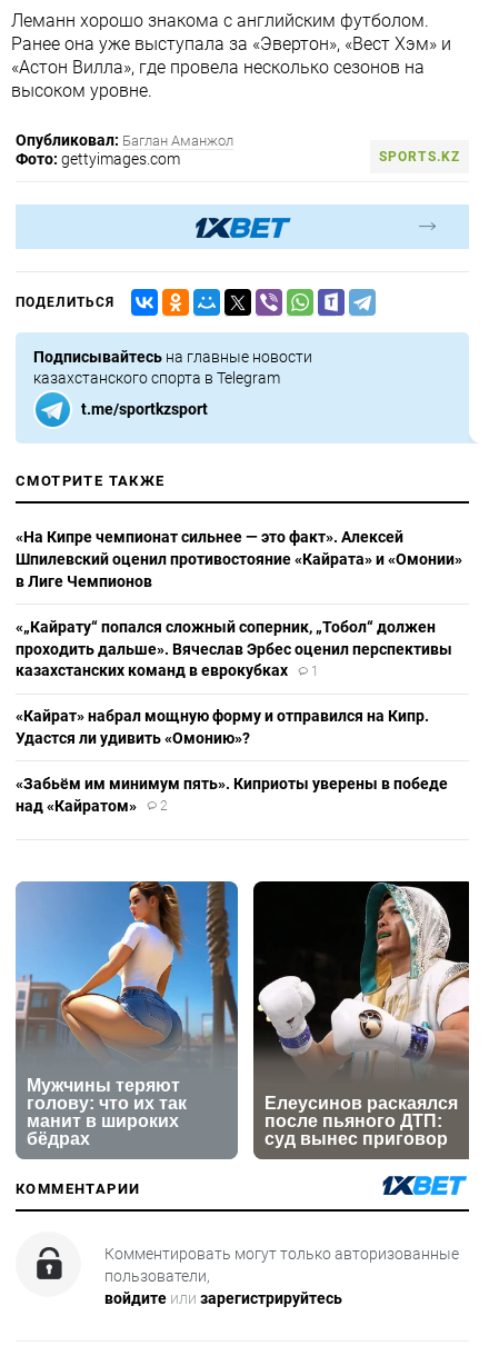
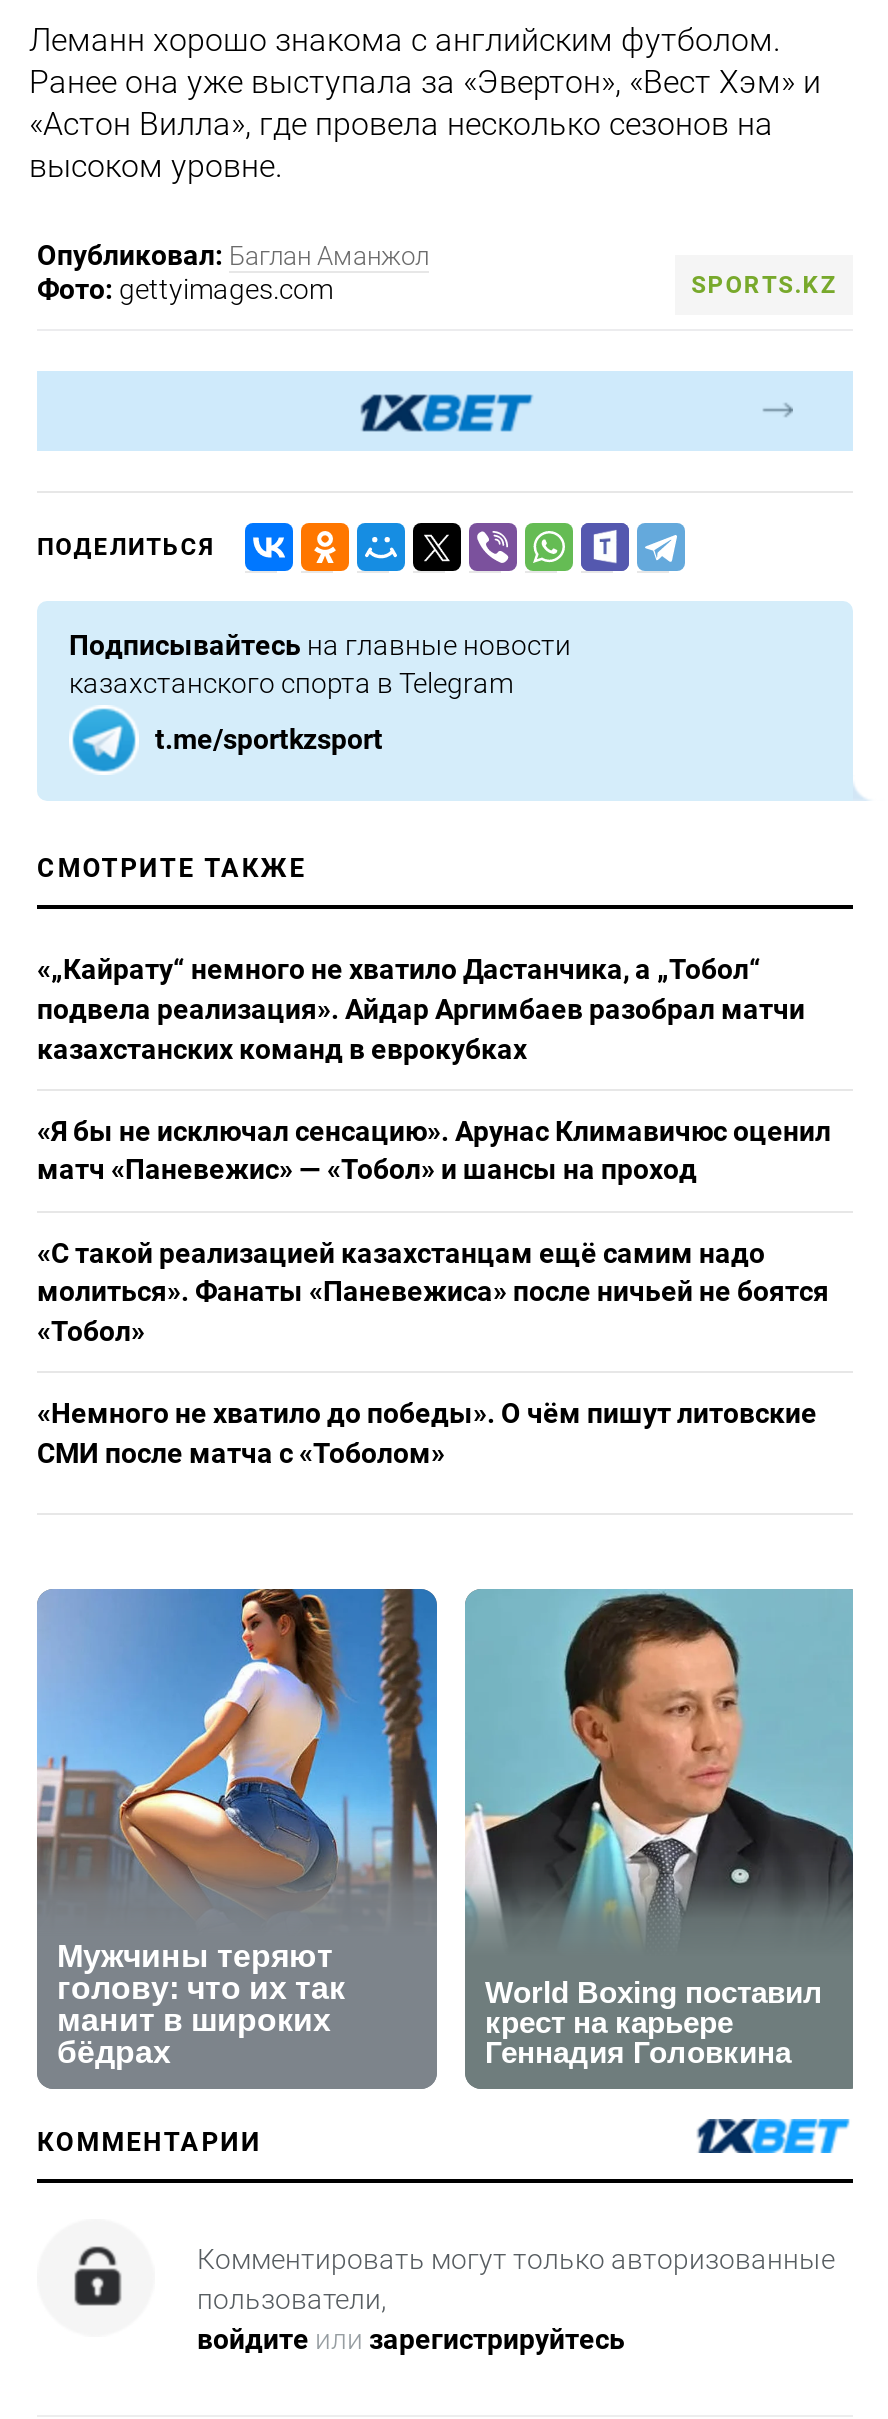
- «На Кипре чемпионат сильнее — это факт». Алексей
- Шпилевский оценил противостояние «Кайрата» и «Омонии»
- в Лиге Чемпионов
- «„Кайрату“ попался сложный соперник, „Тобол“ должен
- проходить дальше». Вячеслав Эрбес оценил перспективы
+ «„Кайрату“ немного не хватило Дастанчика, а „Тобол“
+ подвела реализация». Айдар Аргимбаев разобрал матчи

moved up: казахстанских команд в еврокубках

- 1
+ «Я бы не исключал сенсацию». Арунас Климавичюс оценил
+ матч «Паневежис» — «Тобол» и шансы на проход

- «Кайрат» набрал мощную форму и отправился на Кипр.
- Удастся ли удивить «Омонию»?
+ «С такой реализацией казахстанцам ещё самим надо
+ молиться». Фанаты «Паневежиса» после ничьей не боятся
+ «Тобол»

- «Забьём им минимум пять». Киприоты уверены в победе
- над «Кайратом»
- 2
+ «Немного не хватило до победы». О чём пишут литовские
+ СМИ после матча с «Тоболом»

- [image]
+ [image]
